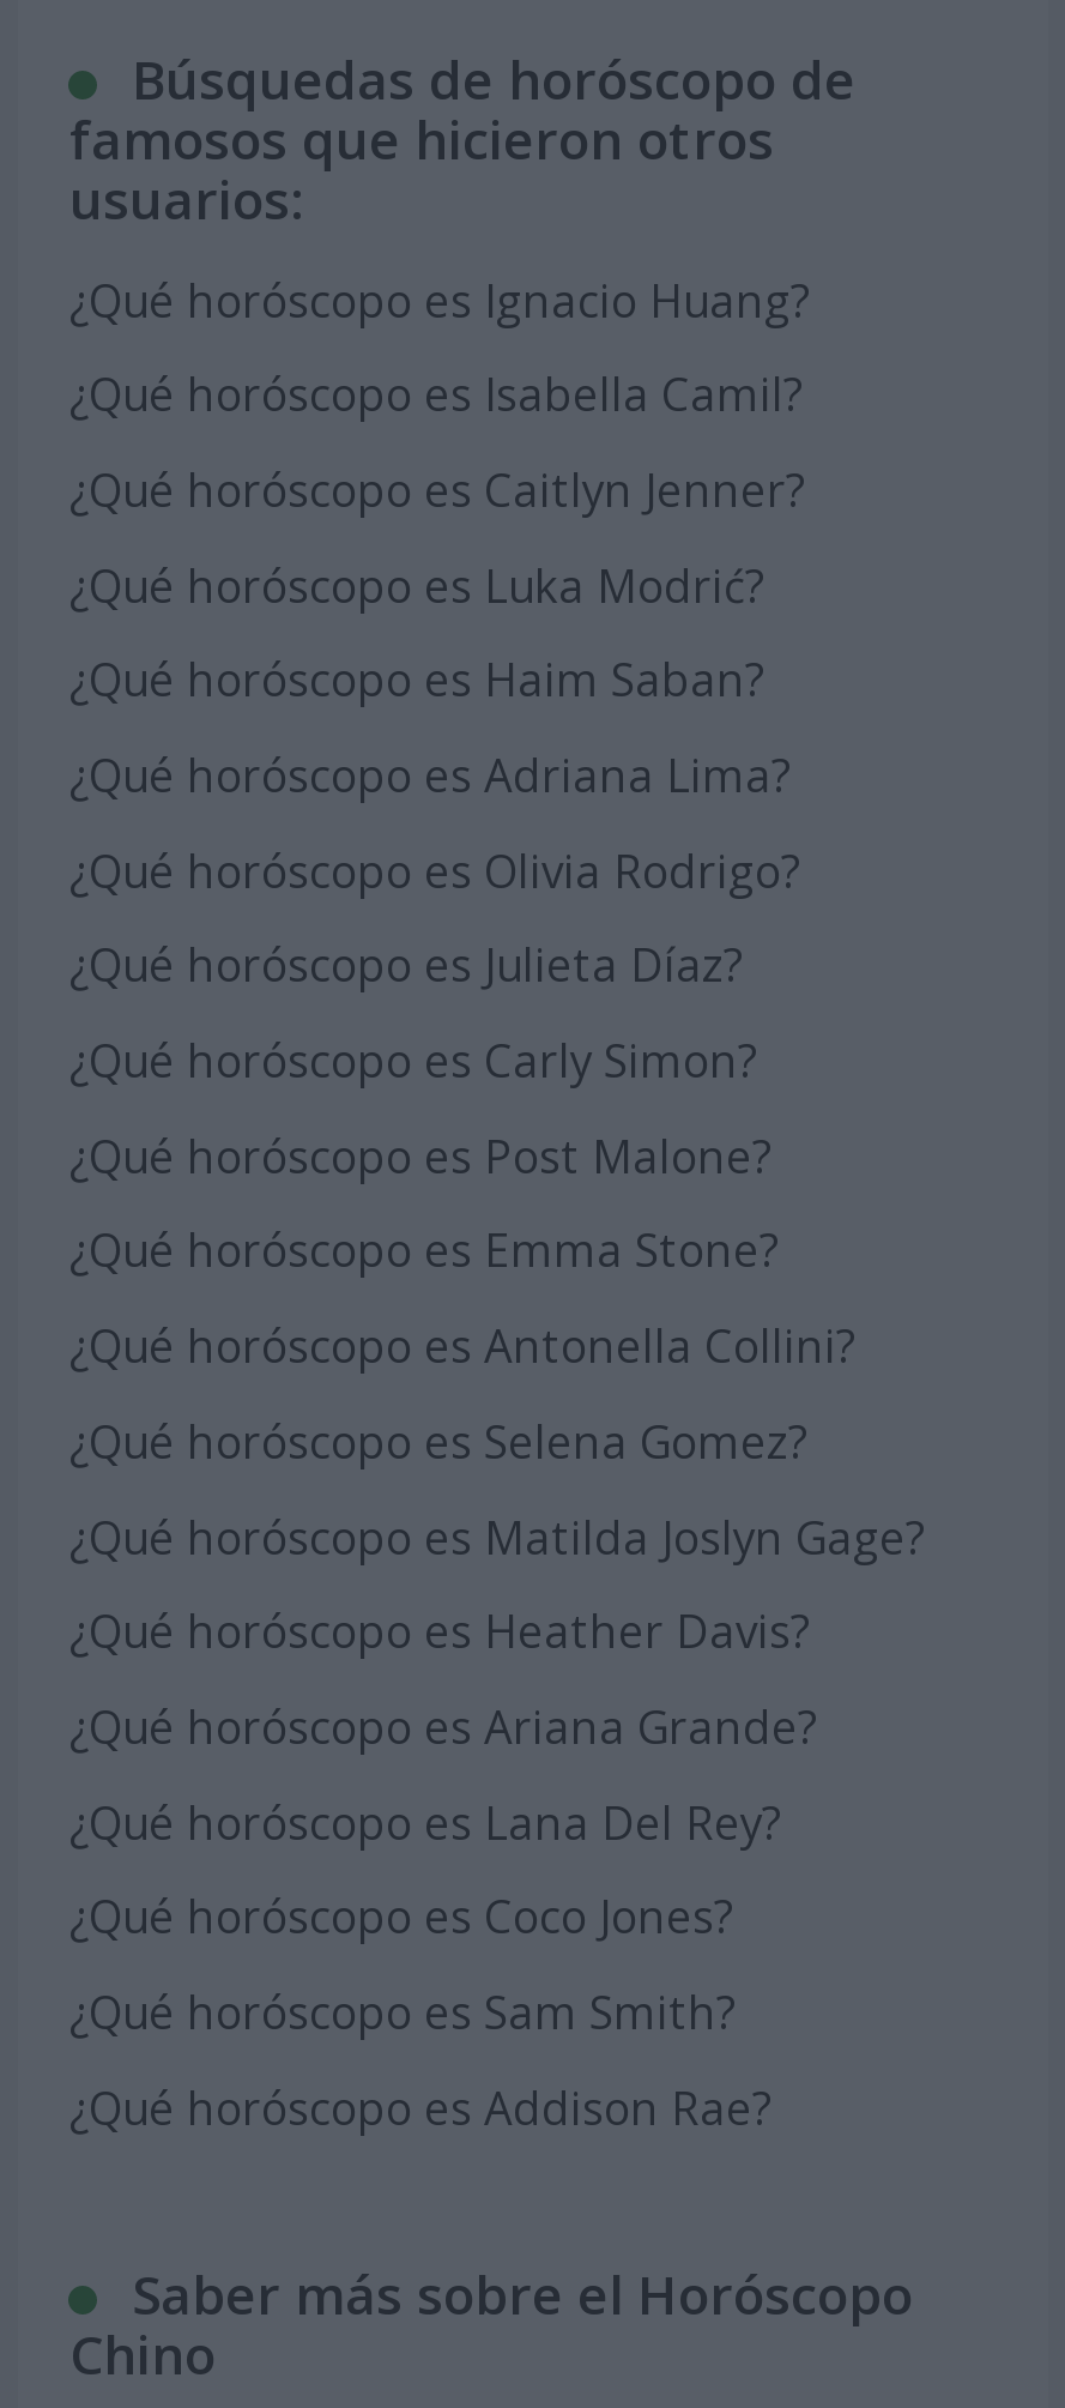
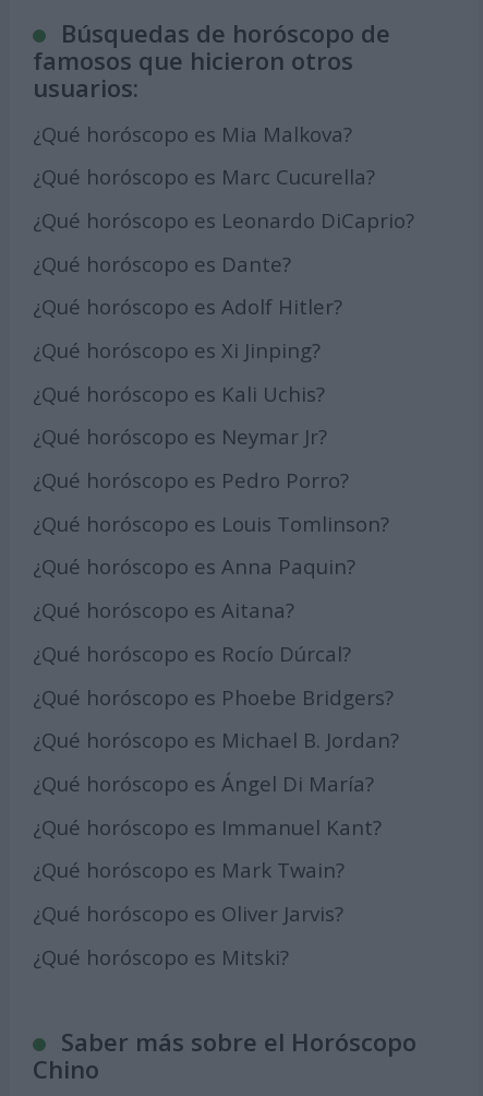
- ¿Qué horóscopo es Ignacio Huang?
+ ¿Qué horóscopo es Mia Malkova?

- ¿Qué horóscopo es Isabella Camil?
+ ¿Qué horóscopo es Marc Cucurella?

- ¿Qué horóscopo es Caitlyn Jenner?
+ ¿Qué horóscopo es Leonardo DiCaprio?

- ¿Qué horóscopo es Luka Modrić?
+ ¿Qué horóscopo es Dante?

- ¿Qué horóscopo es Haim Saban?
+ ¿Qué horóscopo es Adolf Hitler?

- ¿Qué horóscopo es Adriana Lima?
+ ¿Qué horóscopo es Xi Jinping?

- ¿Qué horóscopo es Olivia Rodrigo?
+ ¿Qué horóscopo es Kali Uchis?

- ¿Qué horóscopo es Julieta Díaz?
+ ¿Qué horóscopo es Neymar Jr?

- ¿Qué horóscopo es Carly Simon?
+ ¿Qué horóscopo es Pedro Porro?

- ¿Qué horóscopo es Post Malone?
+ ¿Qué horóscopo es Louis Tomlinson?

- ¿Qué horóscopo es Emma Stone?
+ ¿Qué horóscopo es Anna Paquin?

- ¿Qué horóscopo es Antonella Collini?
+ ¿Qué horóscopo es Aitana?

- ¿Qué horóscopo es Selena Gomez?
+ ¿Qué horóscopo es Rocío Dúrcal?

- ¿Qué horóscopo es Matilda Joslyn Gage?
+ ¿Qué horóscopo es Phoebe Bridgers?

- ¿Qué horóscopo es Heather Davis?
+ ¿Qué horóscopo es Michael B. Jordan?

- ¿Qué horóscopo es Ariana Grande?
+ ¿Qué horóscopo es Ángel Di María?

- ¿Qué horóscopo es Lana Del Rey?
+ ¿Qué horóscopo es Immanuel Kant?

- ¿Qué horóscopo es Coco Jones?
+ ¿Qué horóscopo es Mark Twain?

- ¿Qué horóscopo es Sam Smith?
+ ¿Qué horóscopo es Oliver Jarvis?

- ¿Qué horóscopo es Addison Rae?
+ ¿Qué horóscopo es Mitski?
